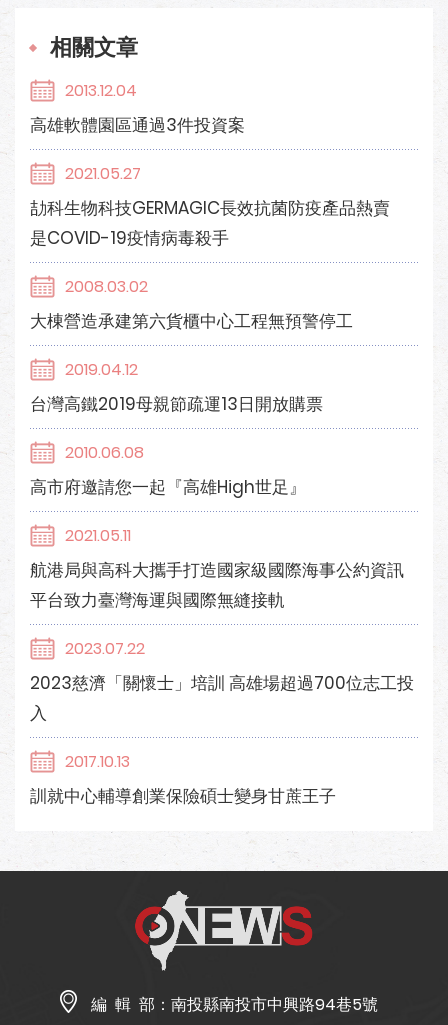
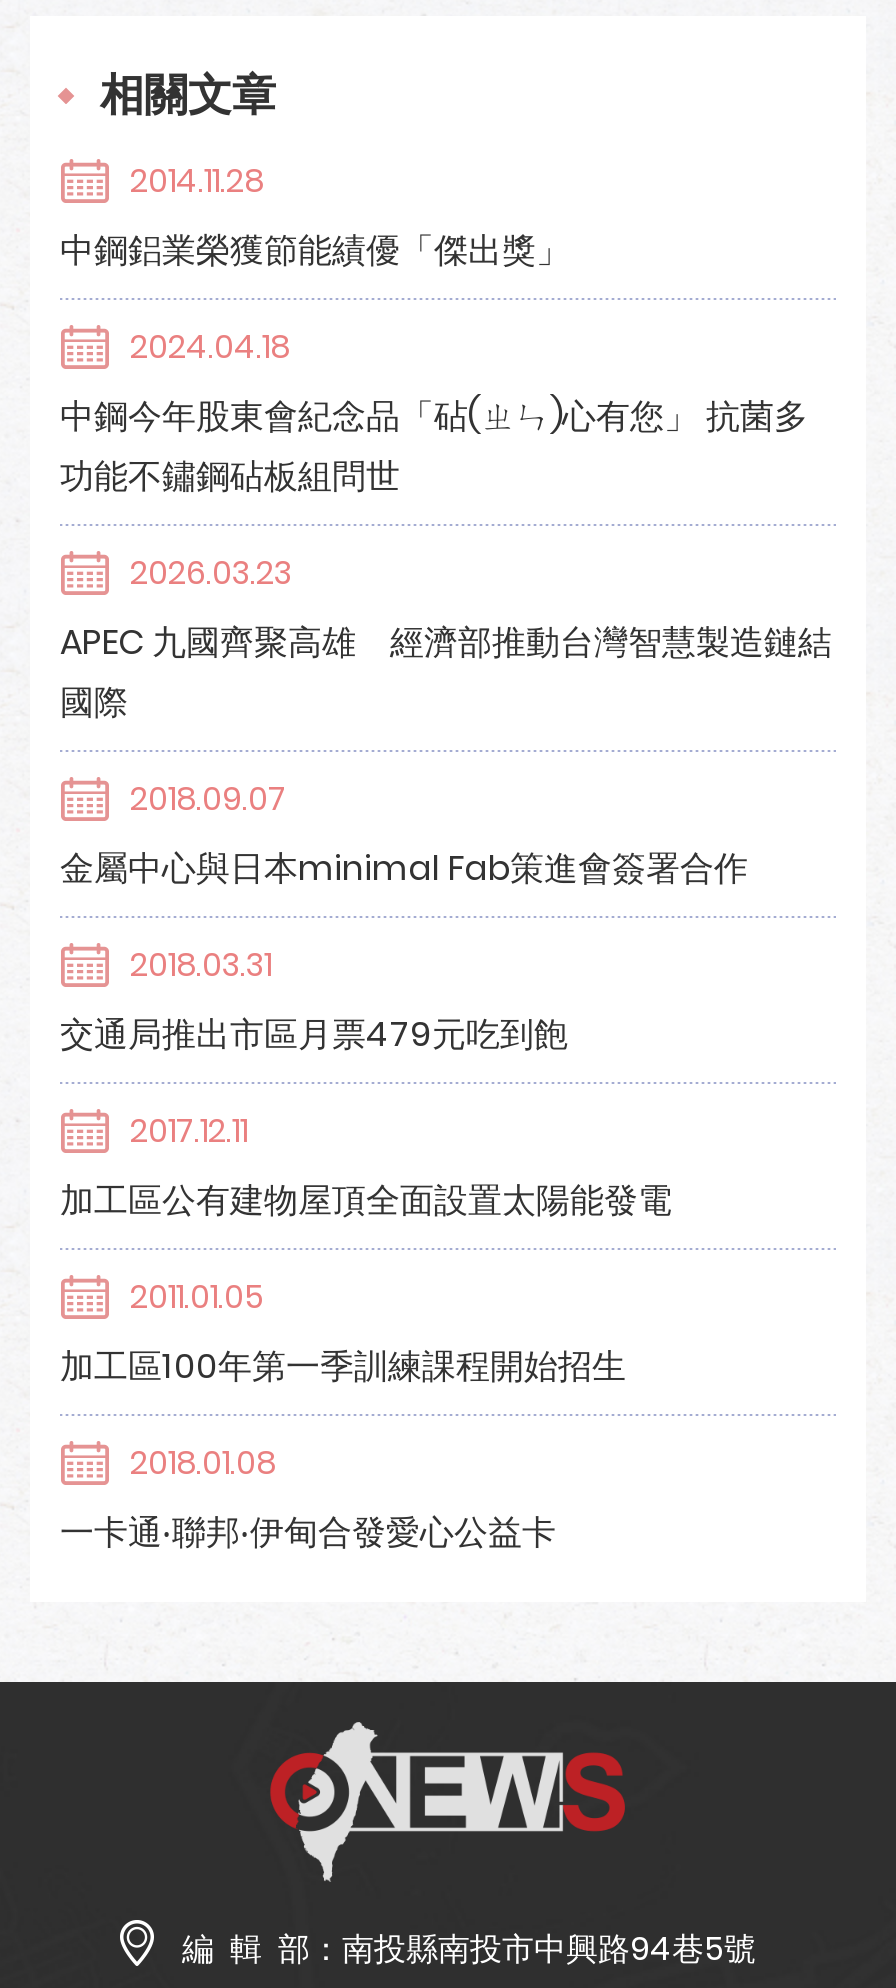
- 2013.12.04
+ 2014.11.28

- 高雄軟體園區通過3件投資案
+ 中鋼鋁業榮獲節能績優「傑出獎」

- 2021.05.27
+ 2024.04.18

- 劼科生物科技GERMAGIC長效抗菌防疫產品熱賣
- 是COVID-19疫情病毒殺手
+ 中鋼今年股東會紀念品「砧(ㄓㄣ)心有您」 抗菌多
+ 功能不鏽鋼砧板組問世

- 2008.03.02
+ 2026.03.23

- 大棟營造承建第六貨櫃中心工程無預警停工
+ APEC 九國齊聚高雄 經濟部推動台灣智慧製造鏈結
+ 國際

- 2019.04.12
+ 2018.09.07

- 台灣高鐵2019母親節疏運13日開放購票
+ 金屬中心與日本minimal Fab策進會簽署合作

- 2010.06.08
+ 2018.03.31

- 高市府邀請您一起『高雄High世足』
+ 交通局推出市區月票479元吃到飽

- 2021.05.11
+ 2017.12.11

- 航港局與高科大攜手打造國家級國際海事公約資訊
- 平台致力臺灣海運與國際無縫接軌
+ 加工區公有建物屋頂全面設置太陽能發電

- 2023.07.22
+ 2011.01.05

- 2023慈濟「關懷士」培訓 高雄場超過700位志工投
- 入
+ 加工區100年第一季訓練課程開始招生

- 2017.10.13
+ 2018.01.08

- 訓就中心輔導創業保險碩士變身甘蔗王子
+ 一卡通‧聯邦‧伊甸合發愛心公益卡
